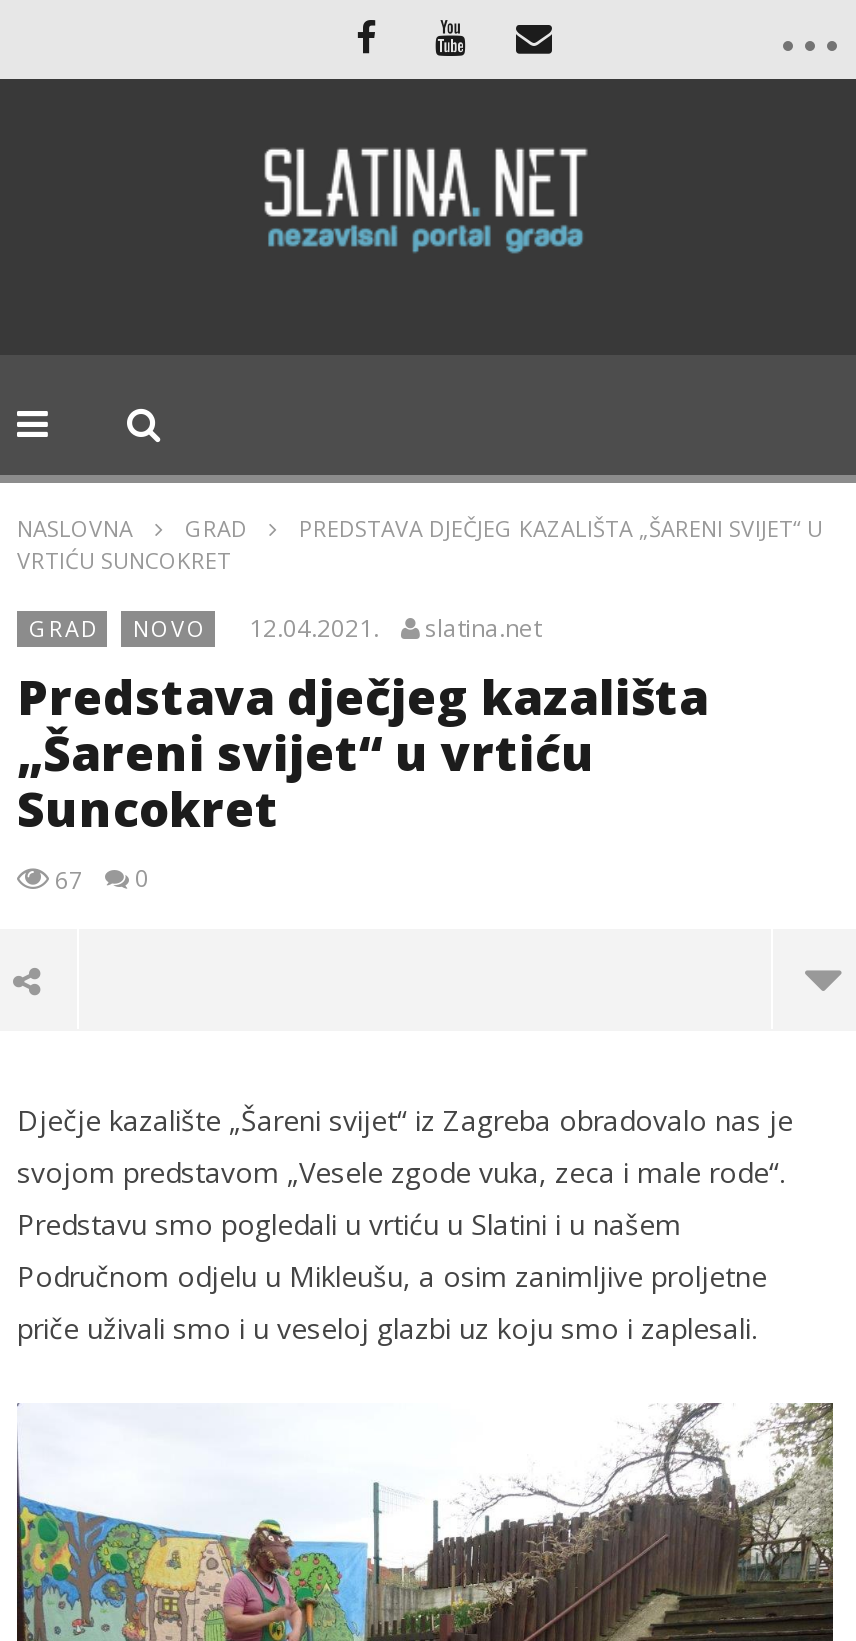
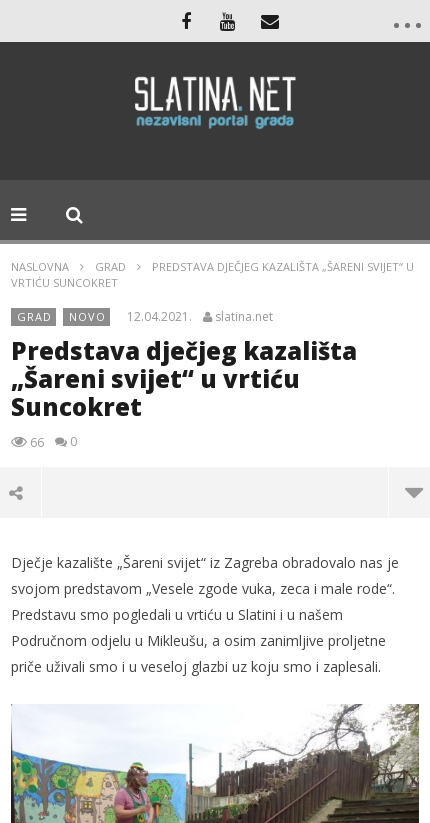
- 67 0
+ 66 0
